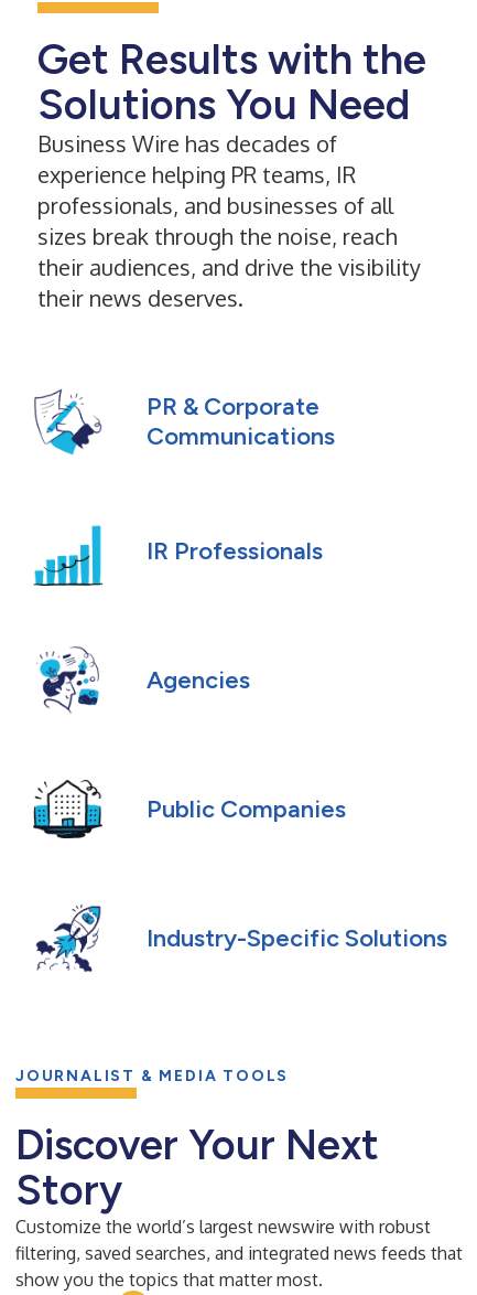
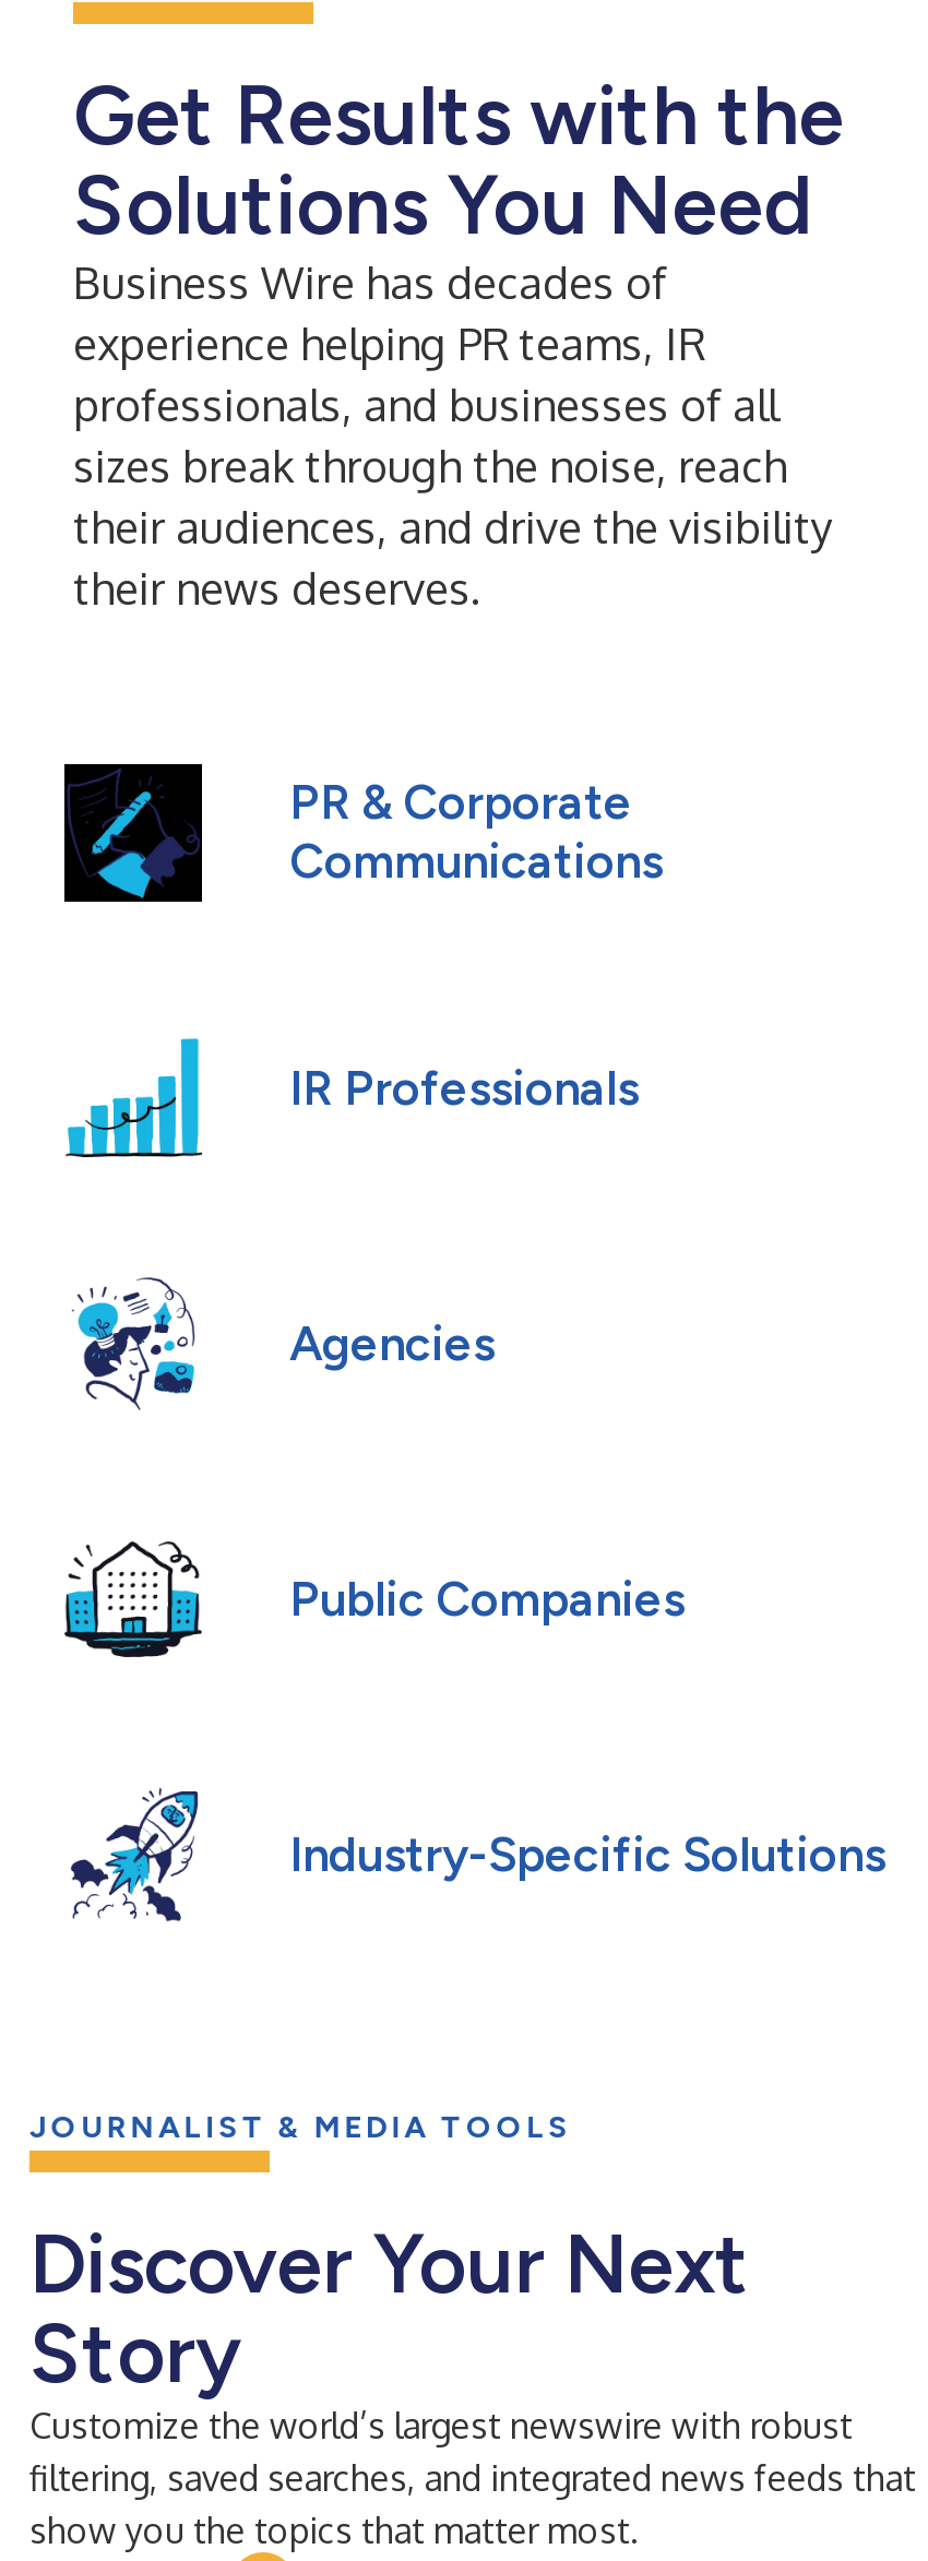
- [image]
+ [image]
